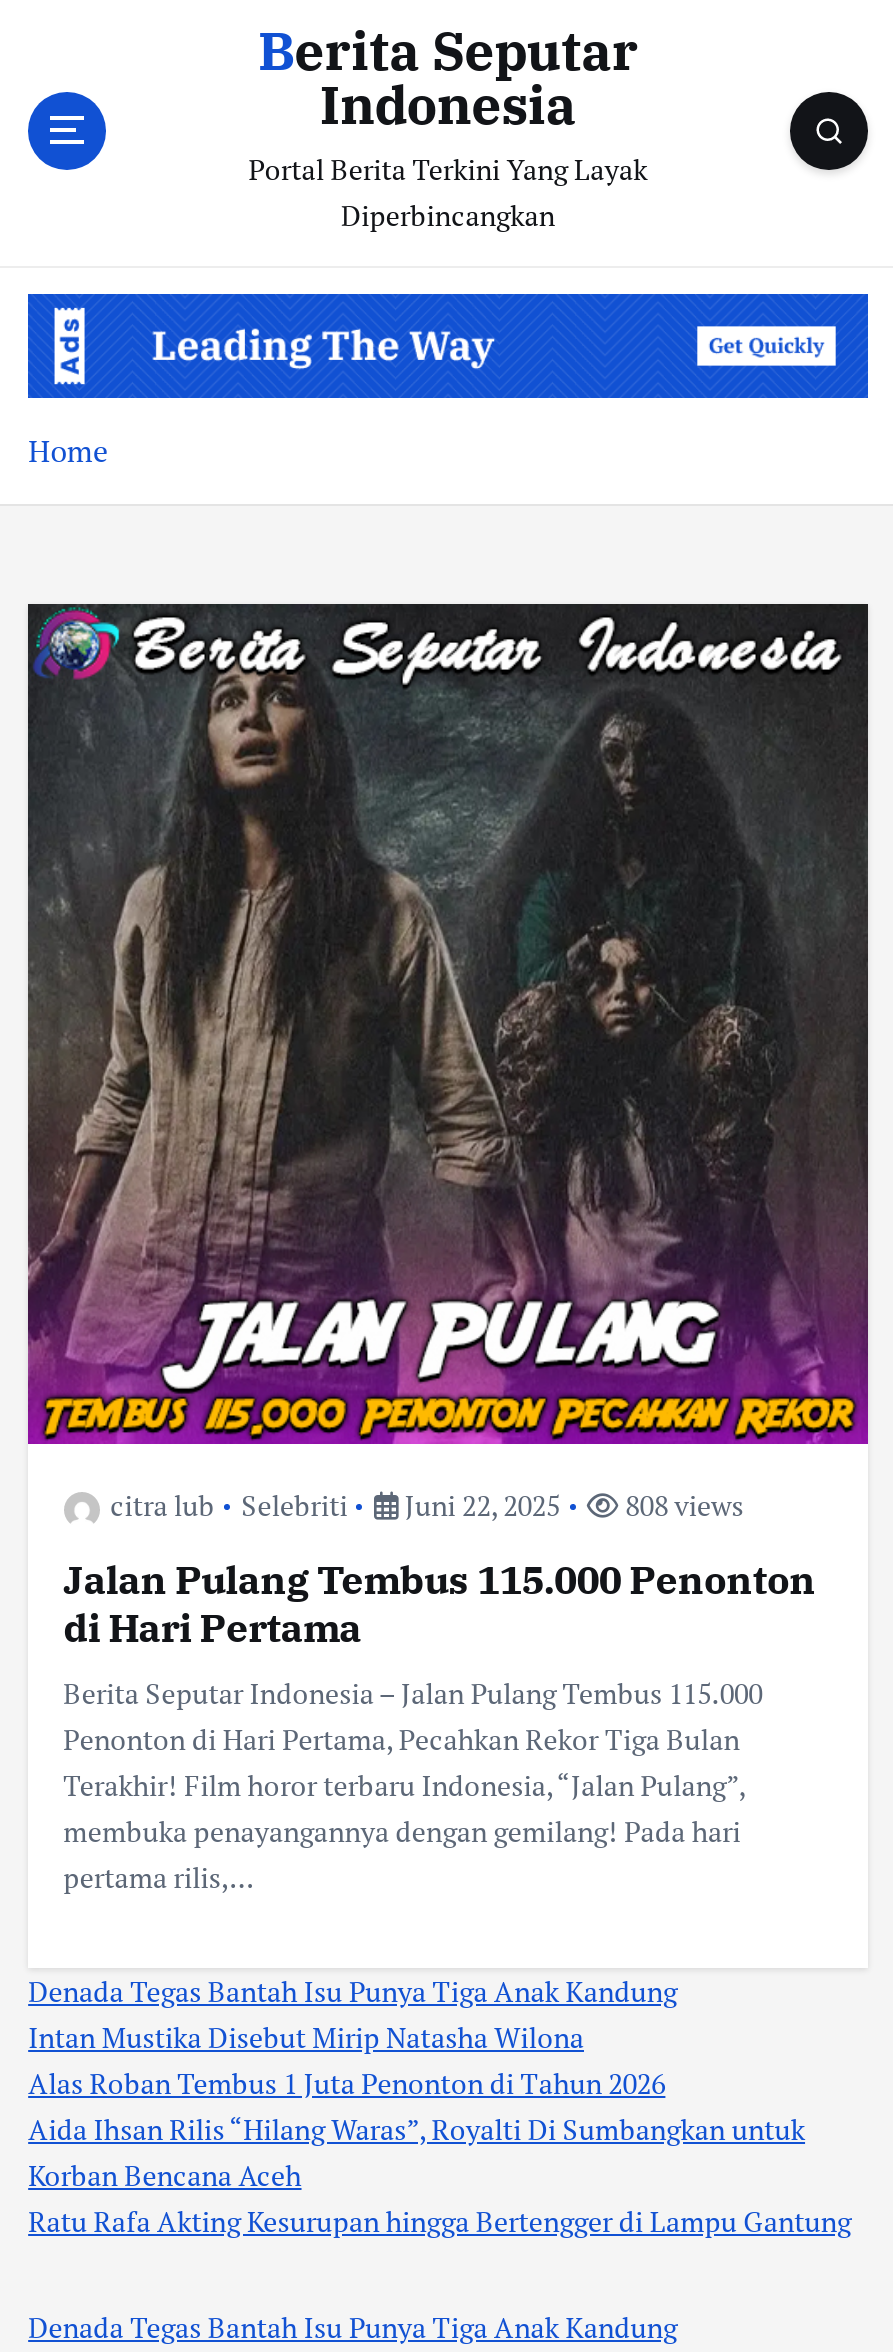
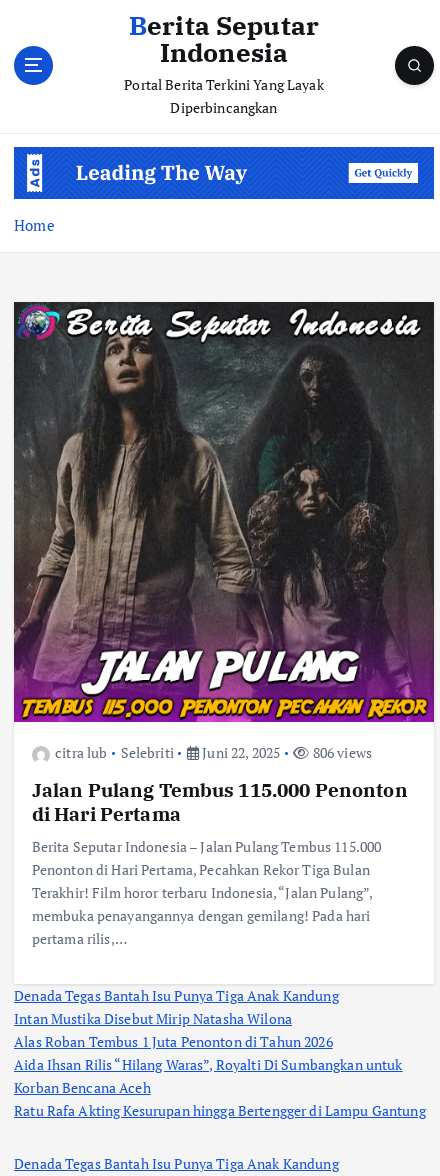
- citra lub Selebriti Juni 22, 2025 808 views
+ citra lub Selebriti Juni 22, 2025 806 views
